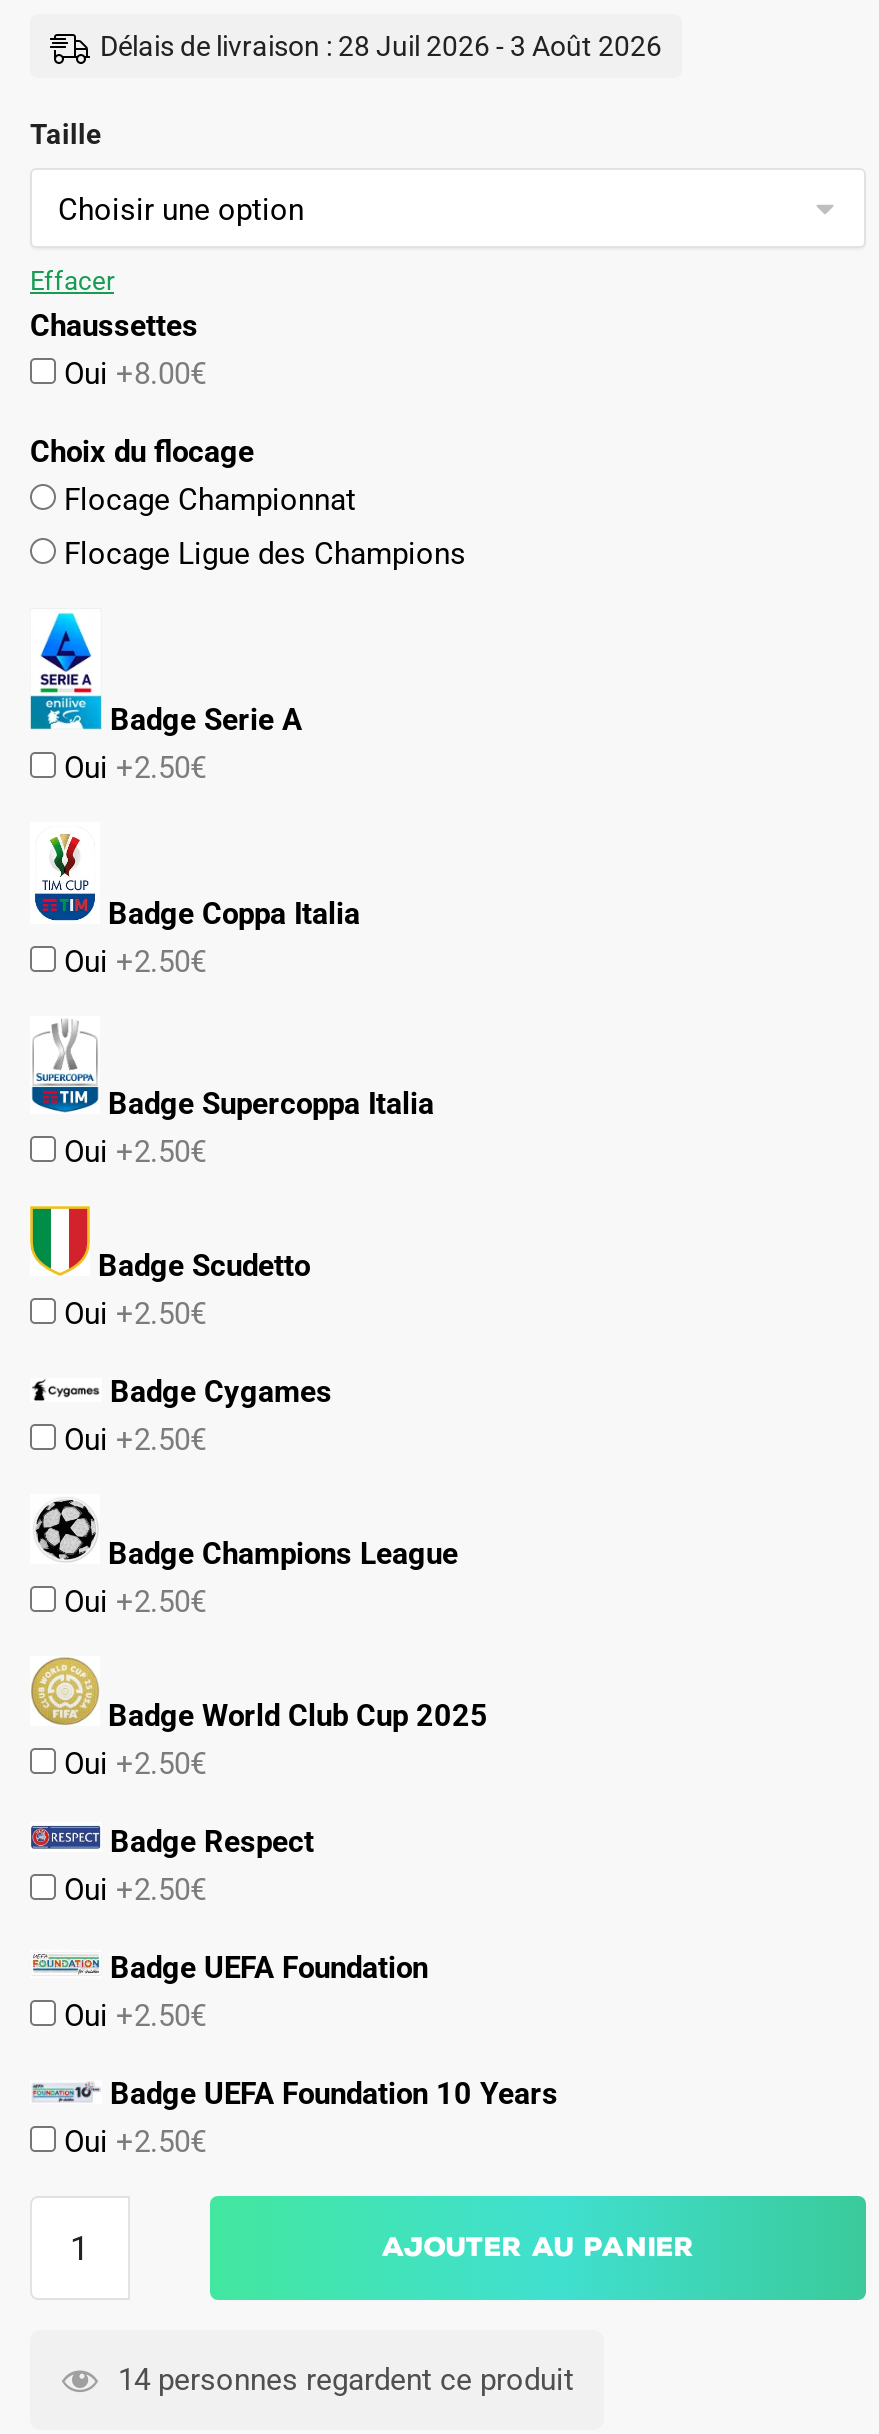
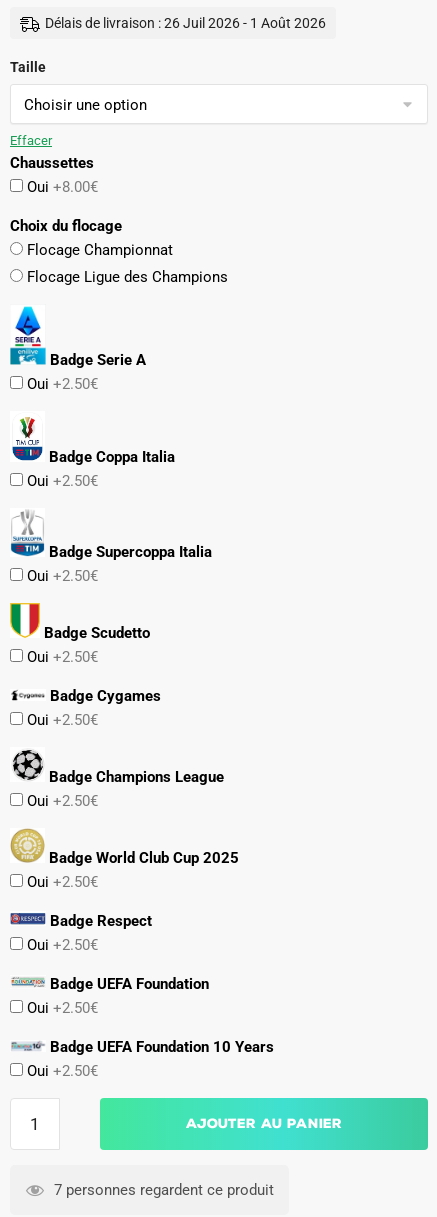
- Délais de livraison : 28 Juil 2026 - 3 Août 2026
+ Délais de livraison : 26 Juil 2026 - 1 Août 2026

- 14 personnes regardent ce produit
+ 7 personnes regardent ce produit
